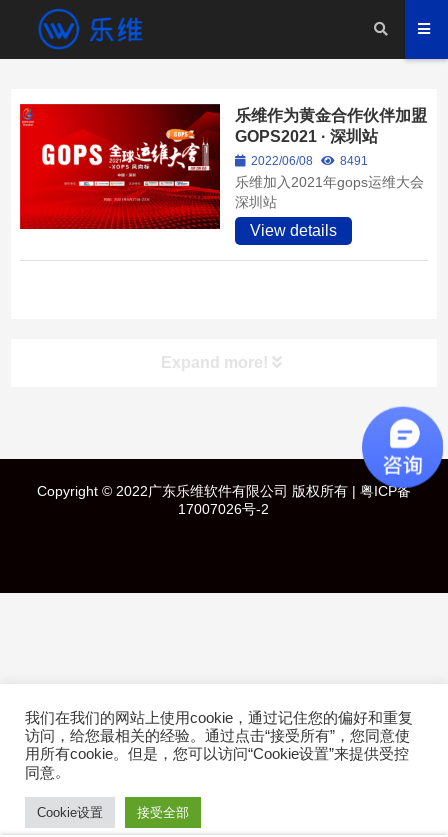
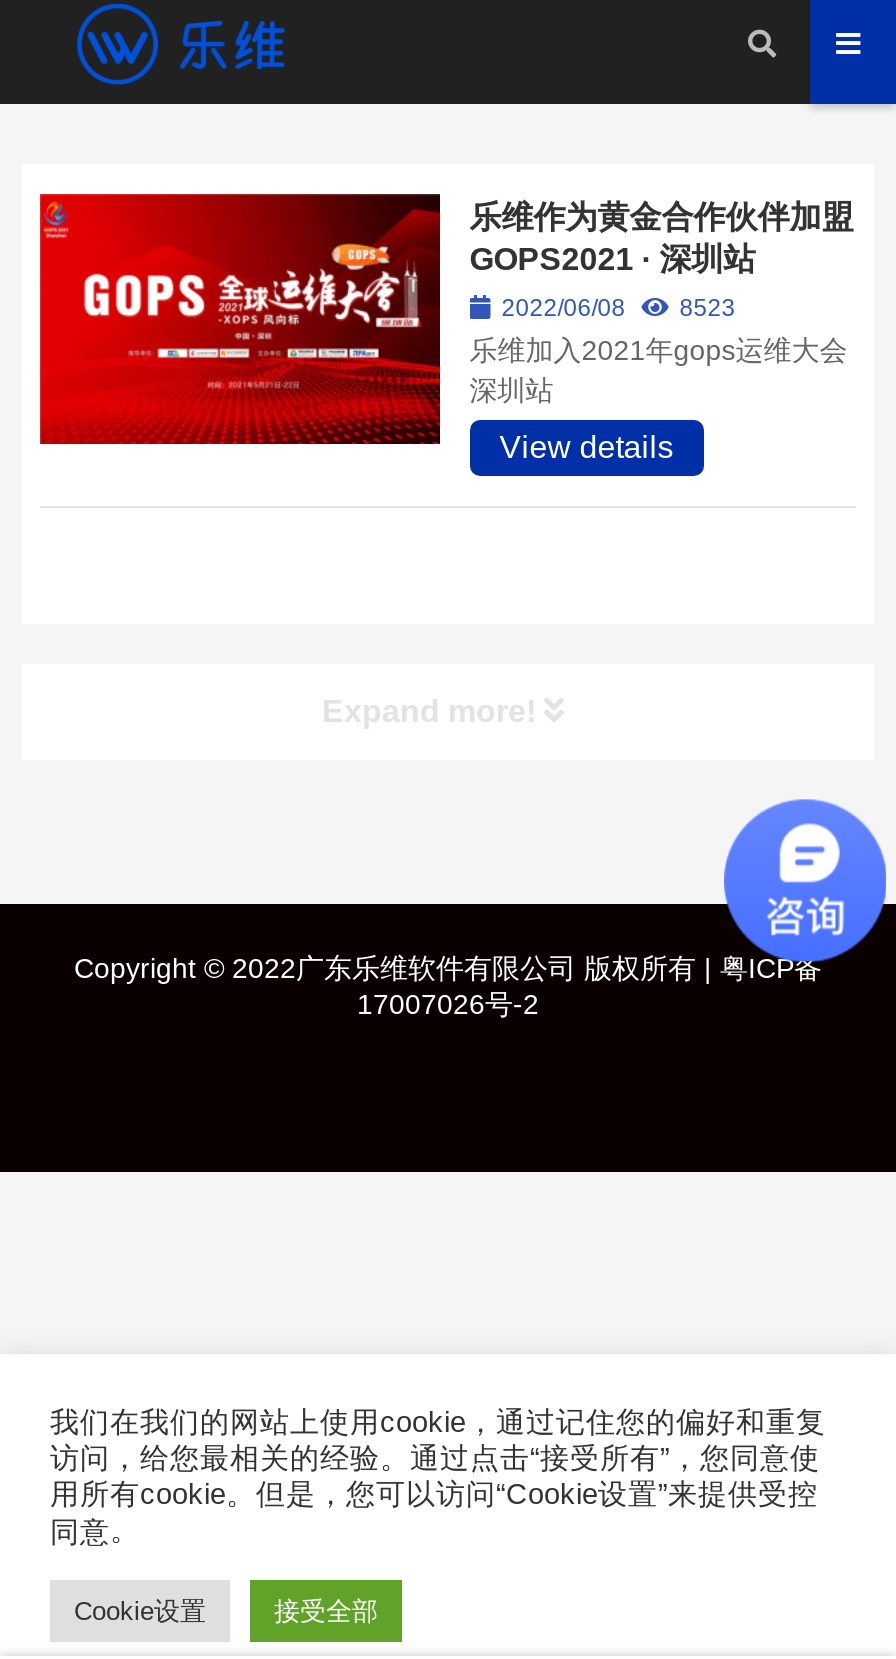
- 2022/06/08 8491
+ 2022/06/08 8523
